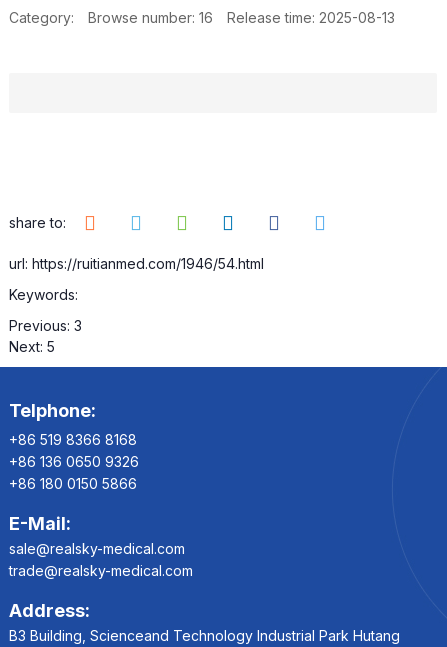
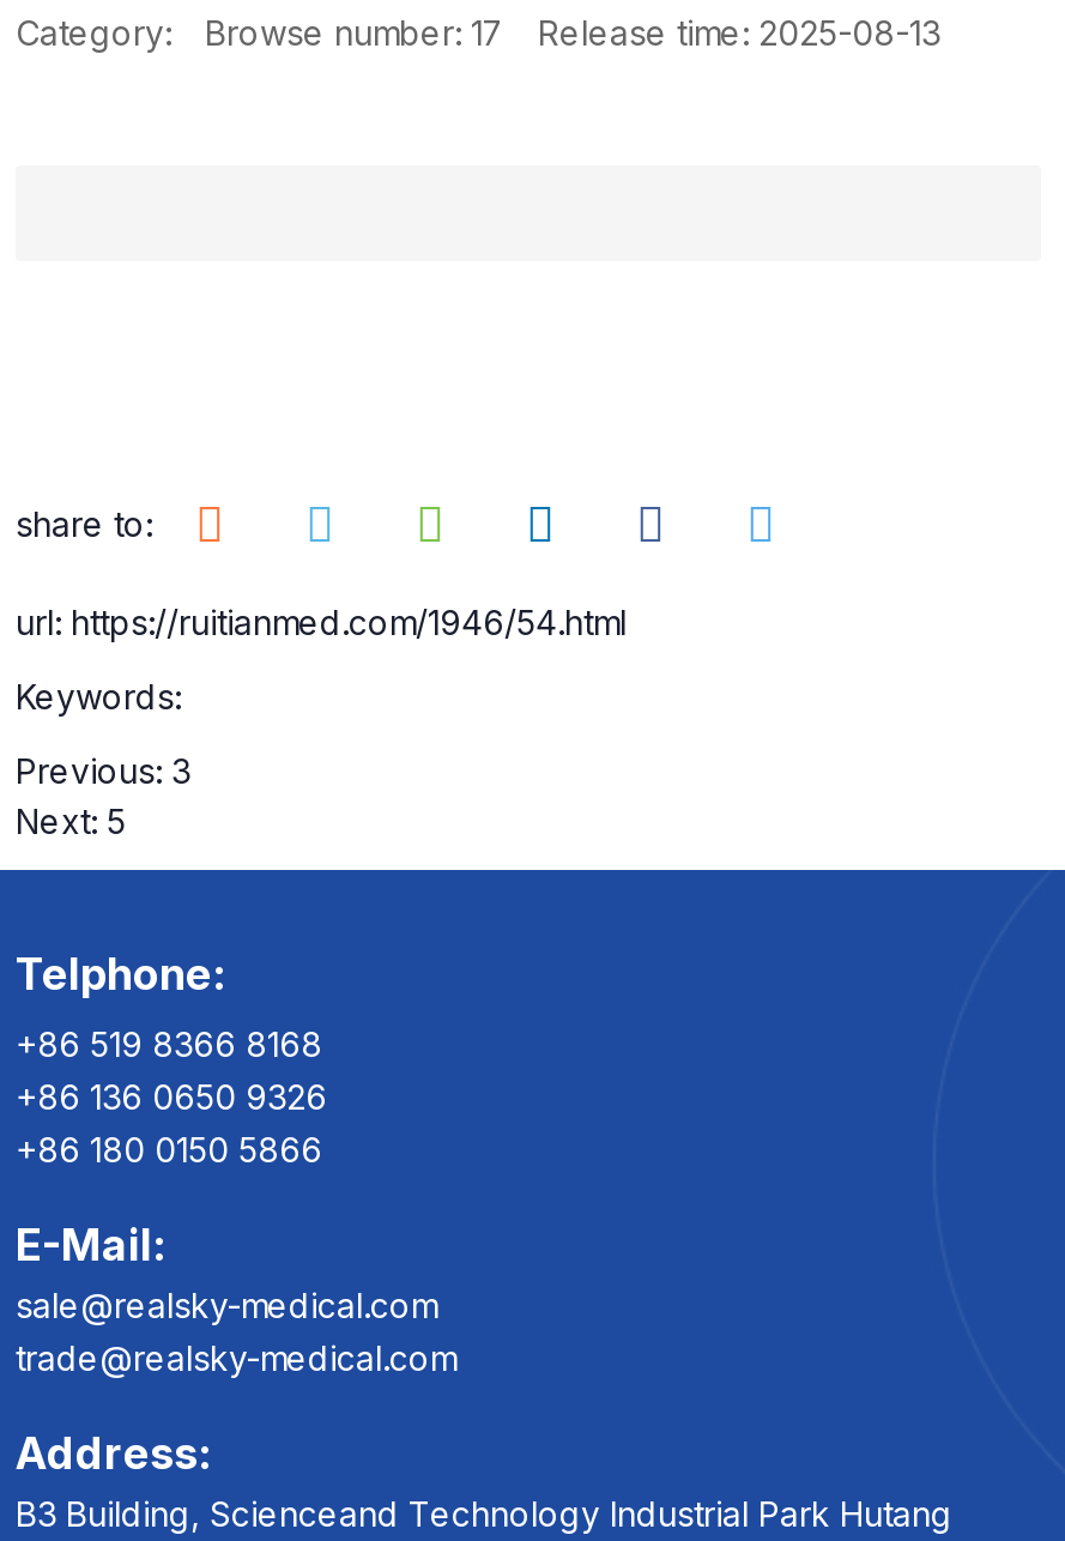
- Browse number: 16
+ Browse number: 17
